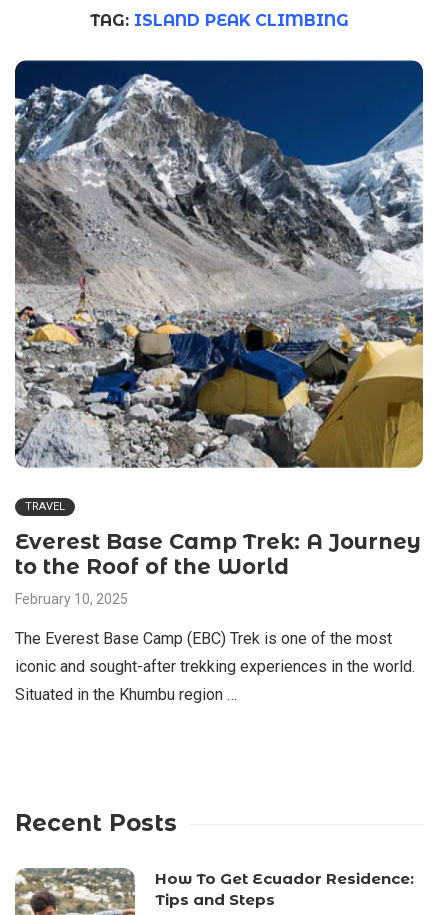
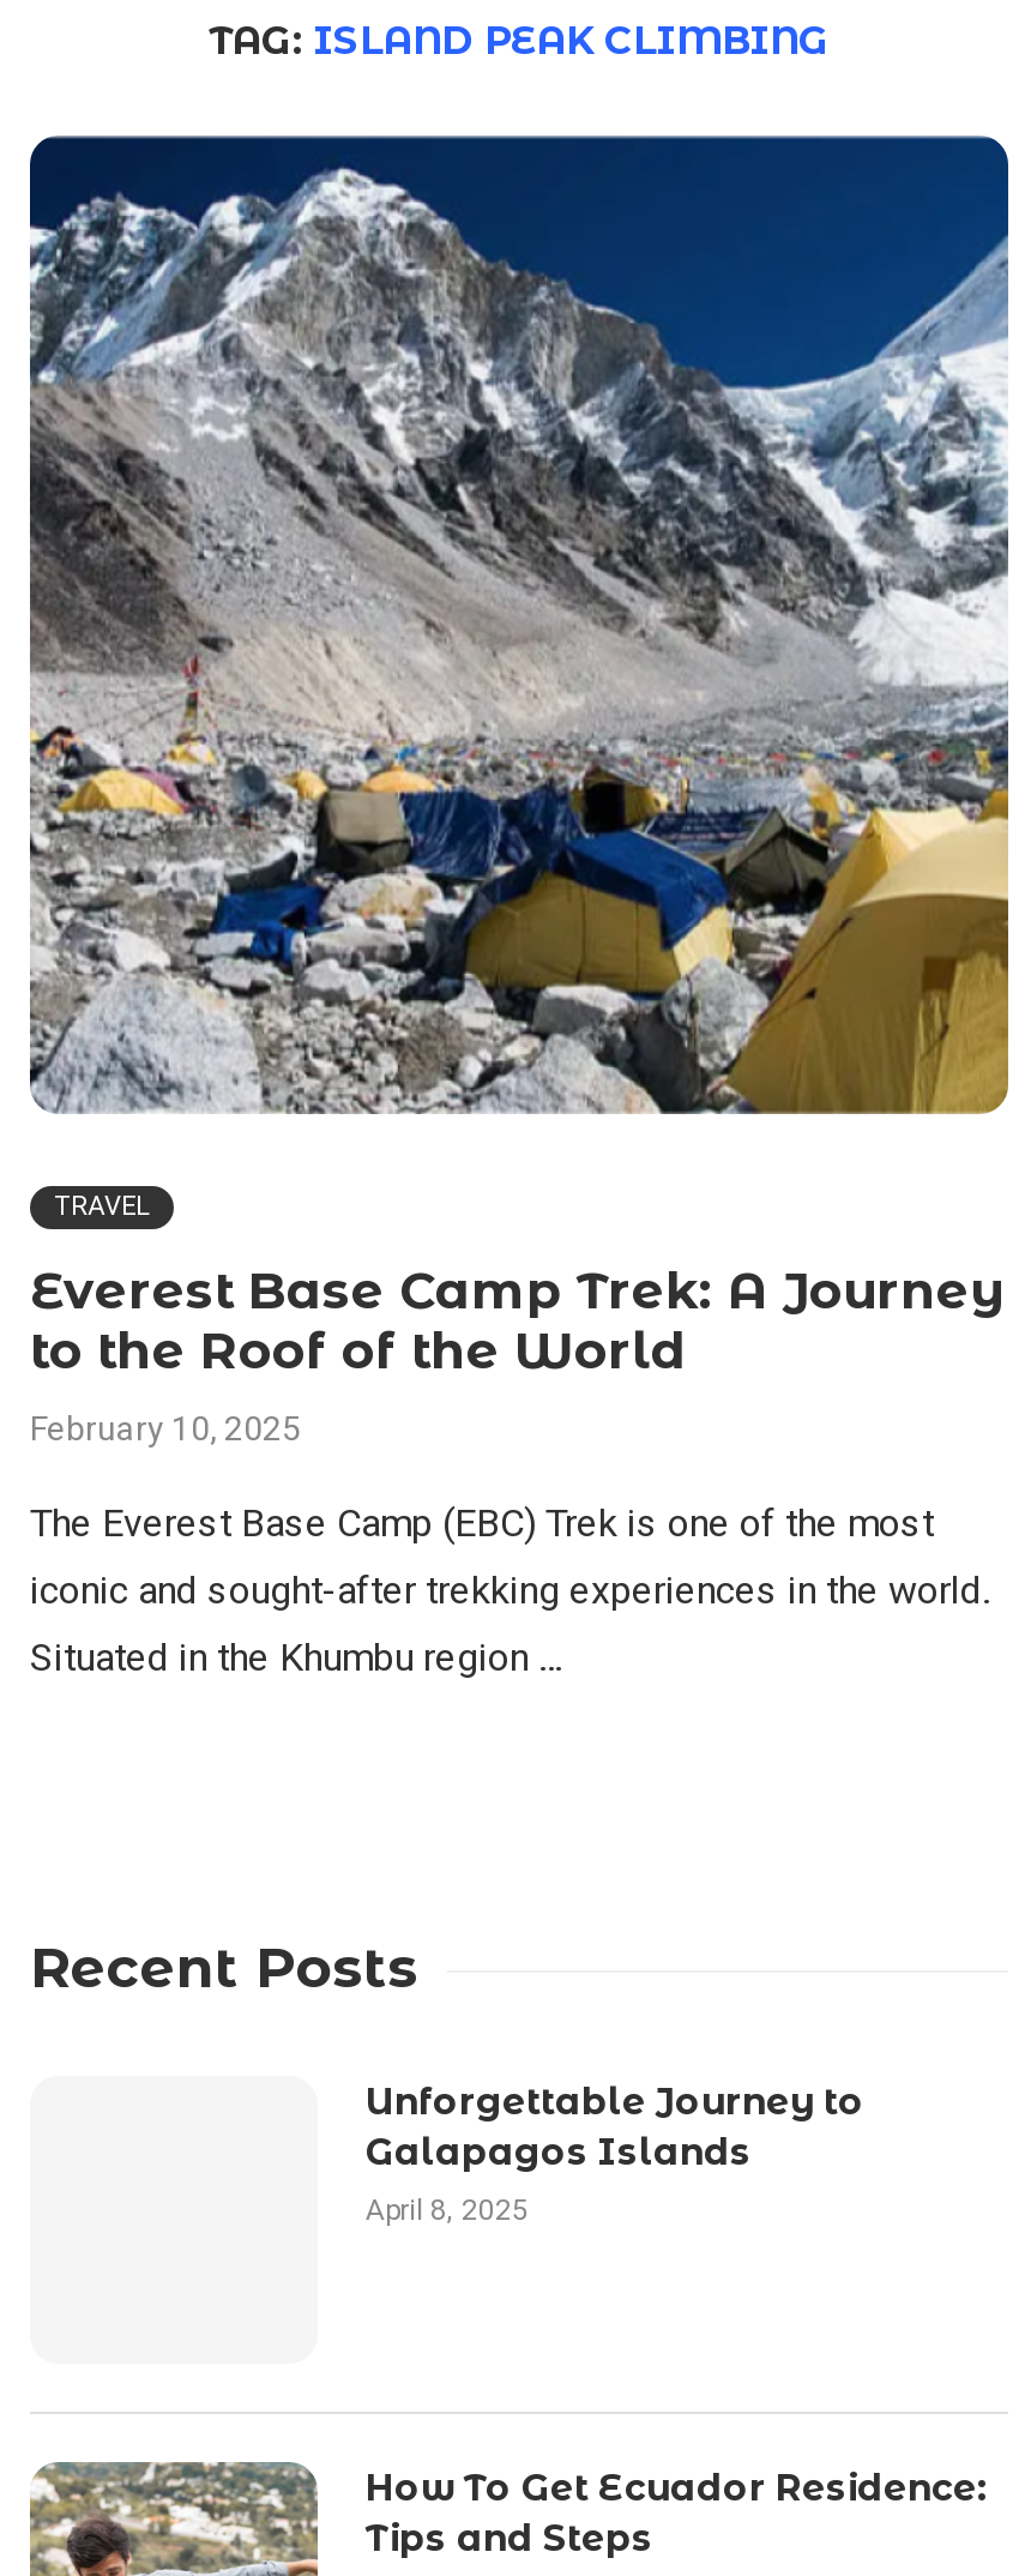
+ Unforgettable Journey to
+ Galapagos Islands
+ April 8, 2025
